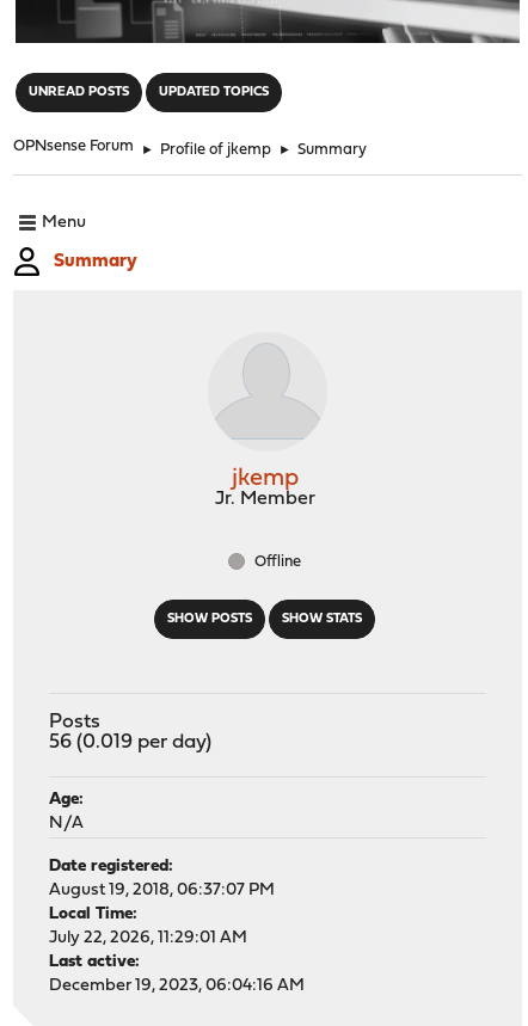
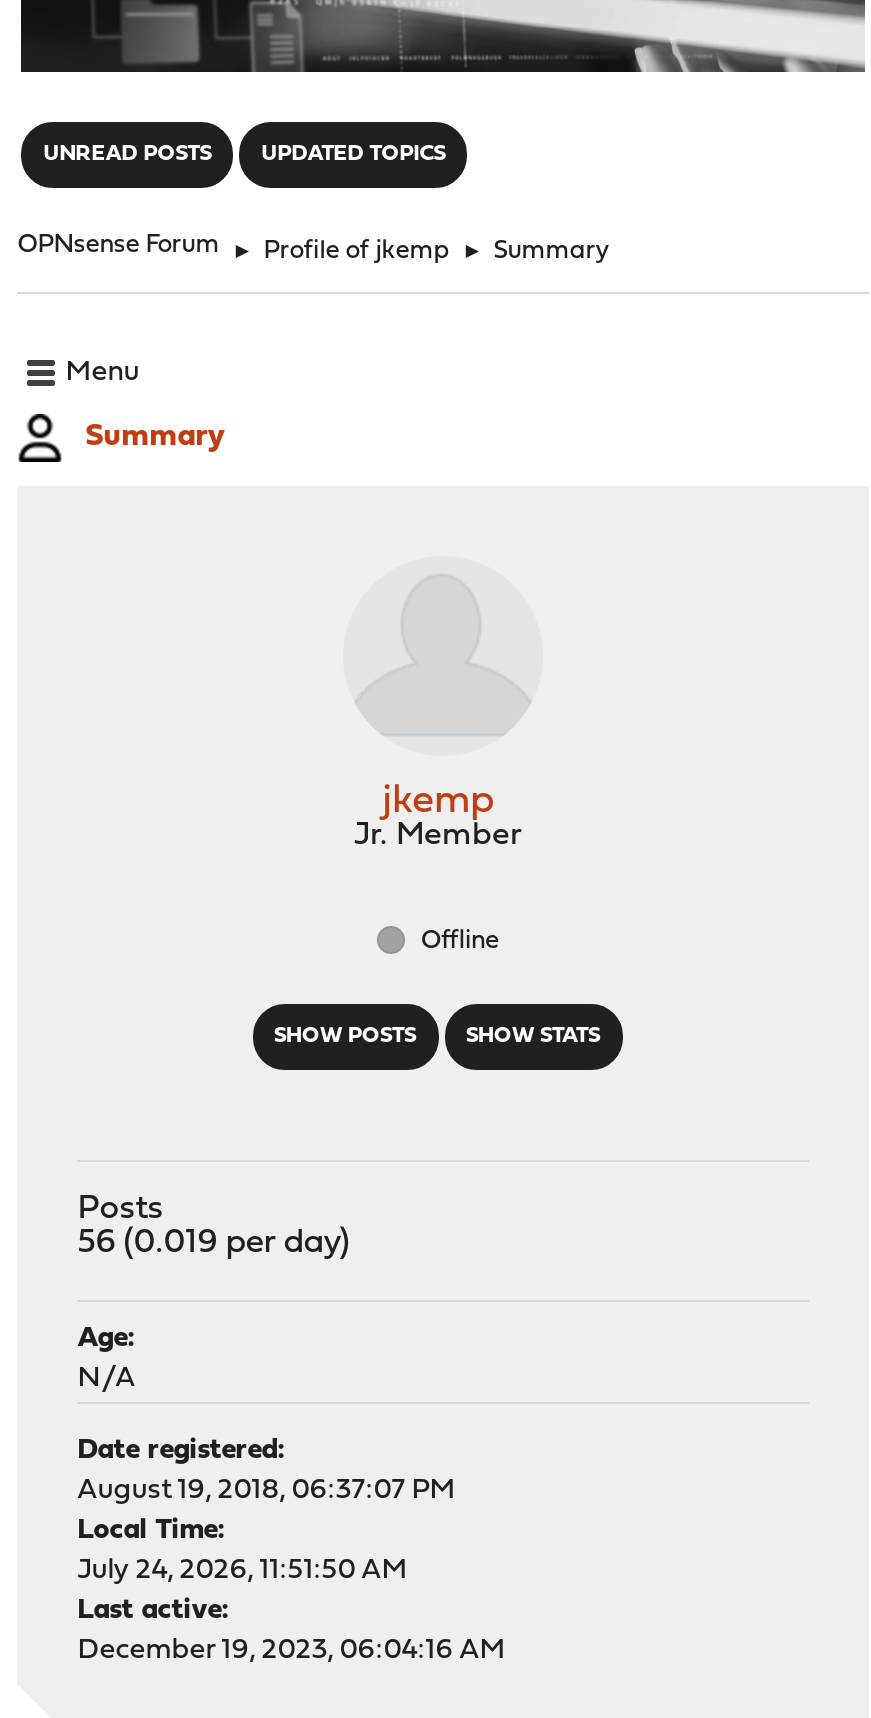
- July 22, 2026, 11:29:01 AM
+ July 24, 2026, 11:51:50 AM
